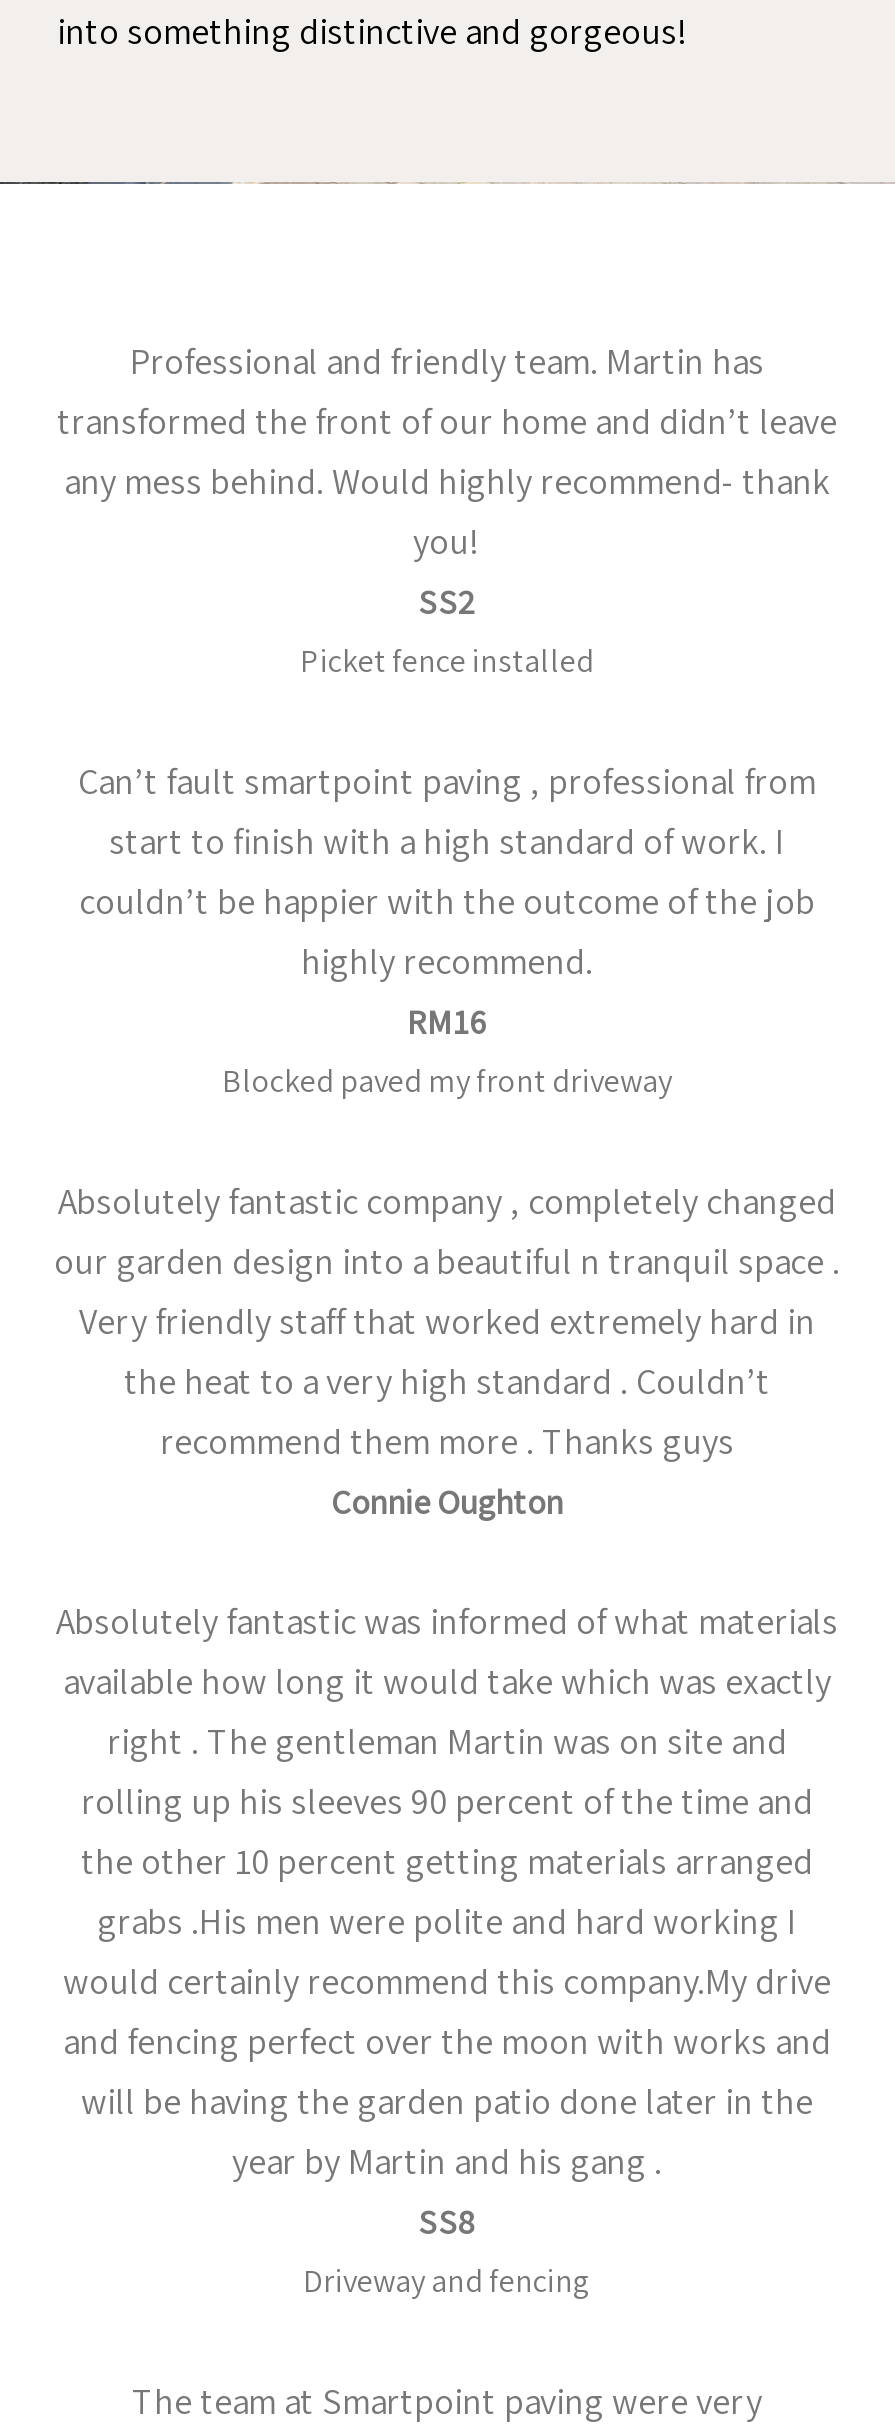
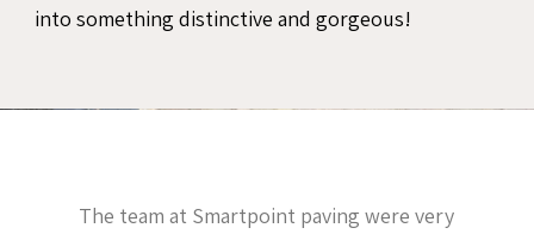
- Professional and friendly team. Martin has
- transformed the front of our home and didn’t leave
- any mess behind. Would highly recommend- thank
- you!
- SS2
- Picket fence installed
- Can’t fault smartpoint paving , professional from
- start to finish with a high standard of work. I
- couldn’t be happier with the outcome of the job
- highly recommend.
- RM16
- Blocked paved my front driveway
- Absolutely fantastic company , completely changed
- our garden design into a beautiful n tranquil space .
- Very friendly staff that worked extremely hard in
- the heat to a very high standard . Couldn’t
- recommend them more . Thanks guys
- Connie Oughton
- Absolutely fantastic was informed of what materials
- available how long it would take which was exactly
- right . The gentleman Martin was on site and
- rolling up his sleeves 90 percent of the time and
- the other 10 percent getting materials arranged
- grabs .His men were polite and hard working I
- would certainly recommend this company.My drive
- and fencing perfect over the moon with works and
- will be having the garden patio done later in the
- year by Martin and his gang .
- SS8
- Driveway and fencing
